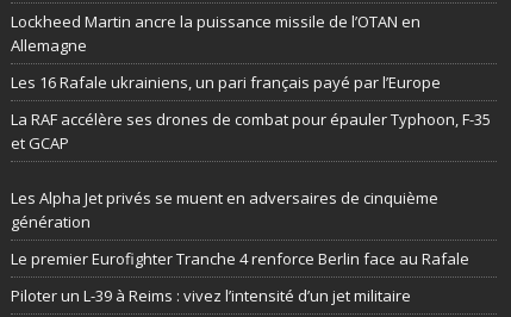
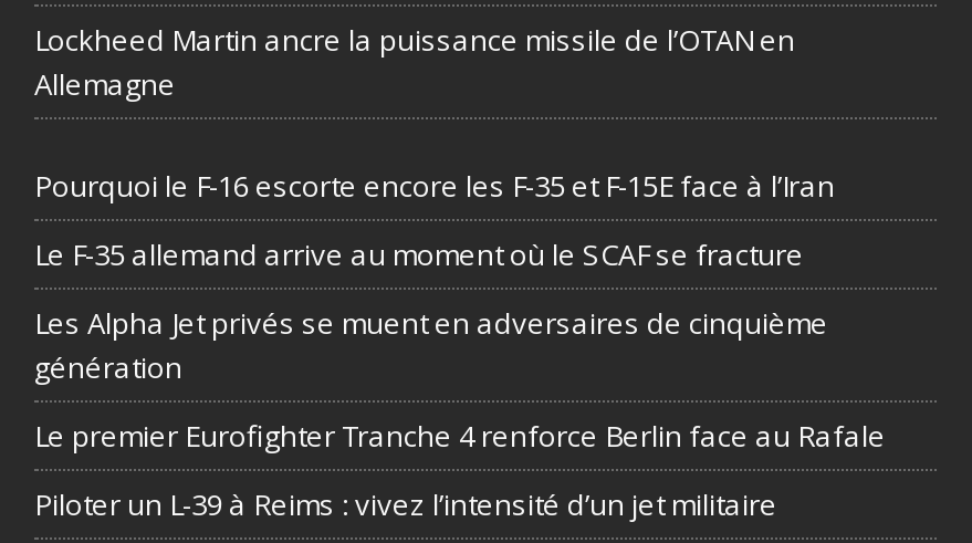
- Les 16 Rafale ukrainiens, un pari français payé par l’Europe
+ Pourquoi le F-16 escorte encore les F-35 et F-15E face à l’Iran

- La RAF accélère ses drones de combat pour épauler Typhoon, F-35
- et GCAP
+ Le F-35 allemand arrive au moment où le SCAF se fracture
